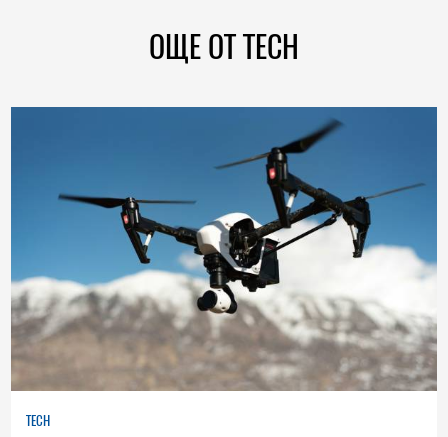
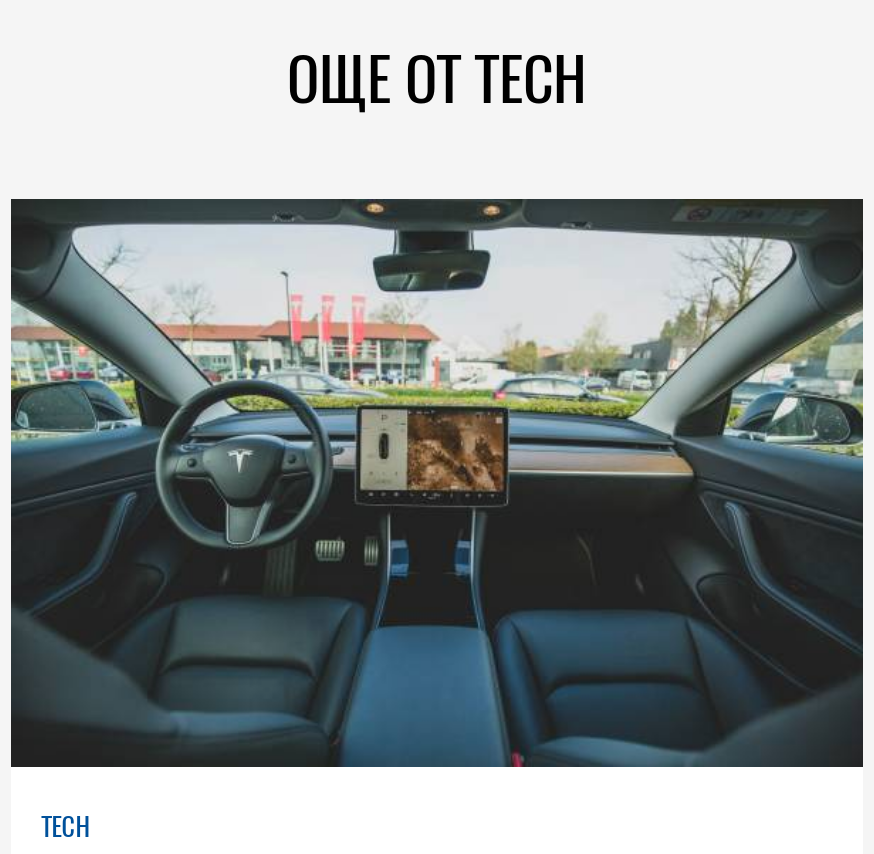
- [image]
+ [image]
